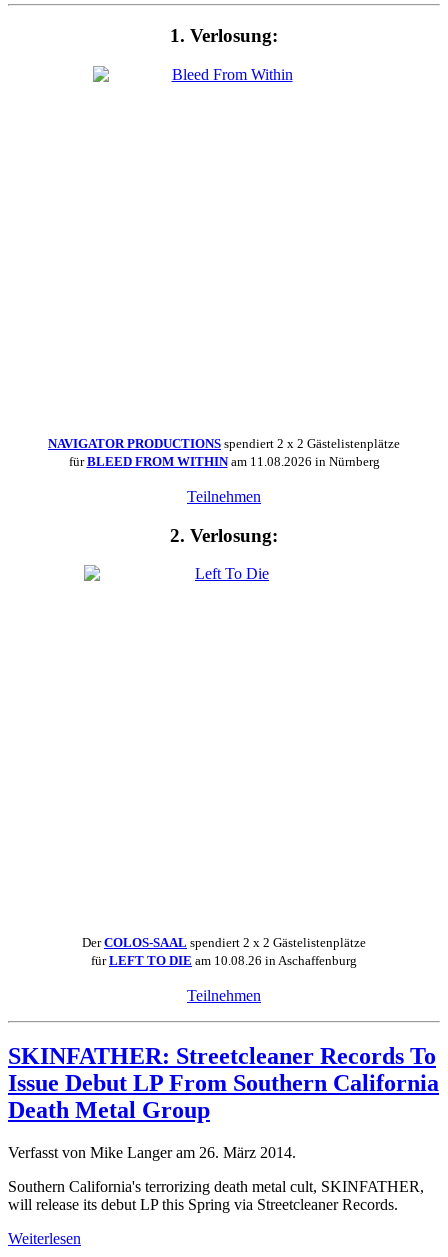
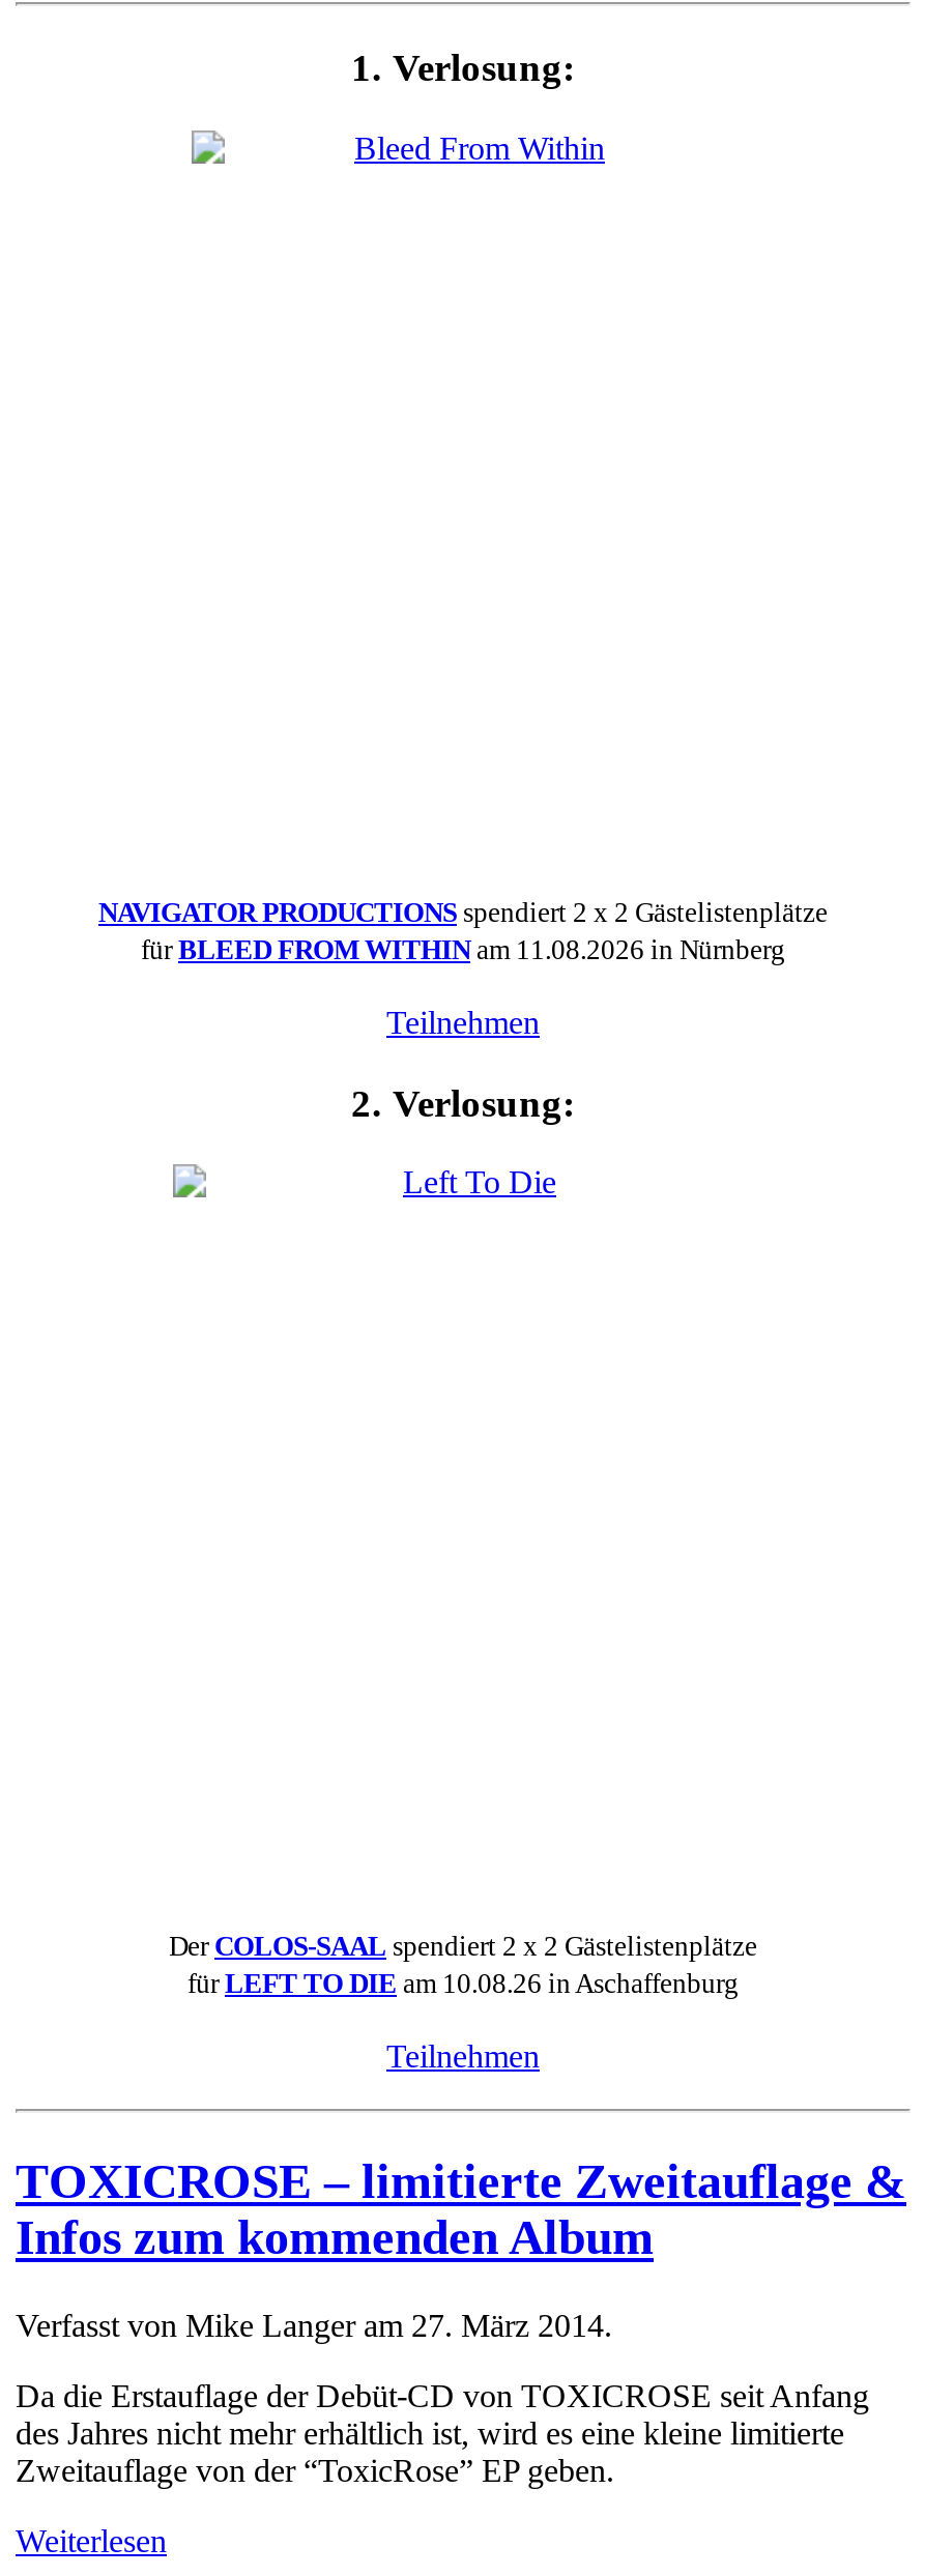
- SKINFATHER: Streetcleaner Records To
- Issue Debut LP From Southern California
- Death Metal Group
+ TOXICROSE – limitierte Zweitauflage &
+ Infos zum kommenden Album

- Verfasst von Mike Langer am 26. März 2014.
+ Verfasst von Mike Langer am 27. März 2014.

- Southern California's terrorizing death metal cult, SKINFATHER,
- will release its debut LP this Spring via Streetcleaner Records.
+ Da die Erstauflage der Debüt-CD von TOXICROSE seit Anfang
+ des Jahres nicht mehr erhältlich ist, wird es eine kleine limitierte
+ Zweitauflage von der “ToxicRose” EP geben.
